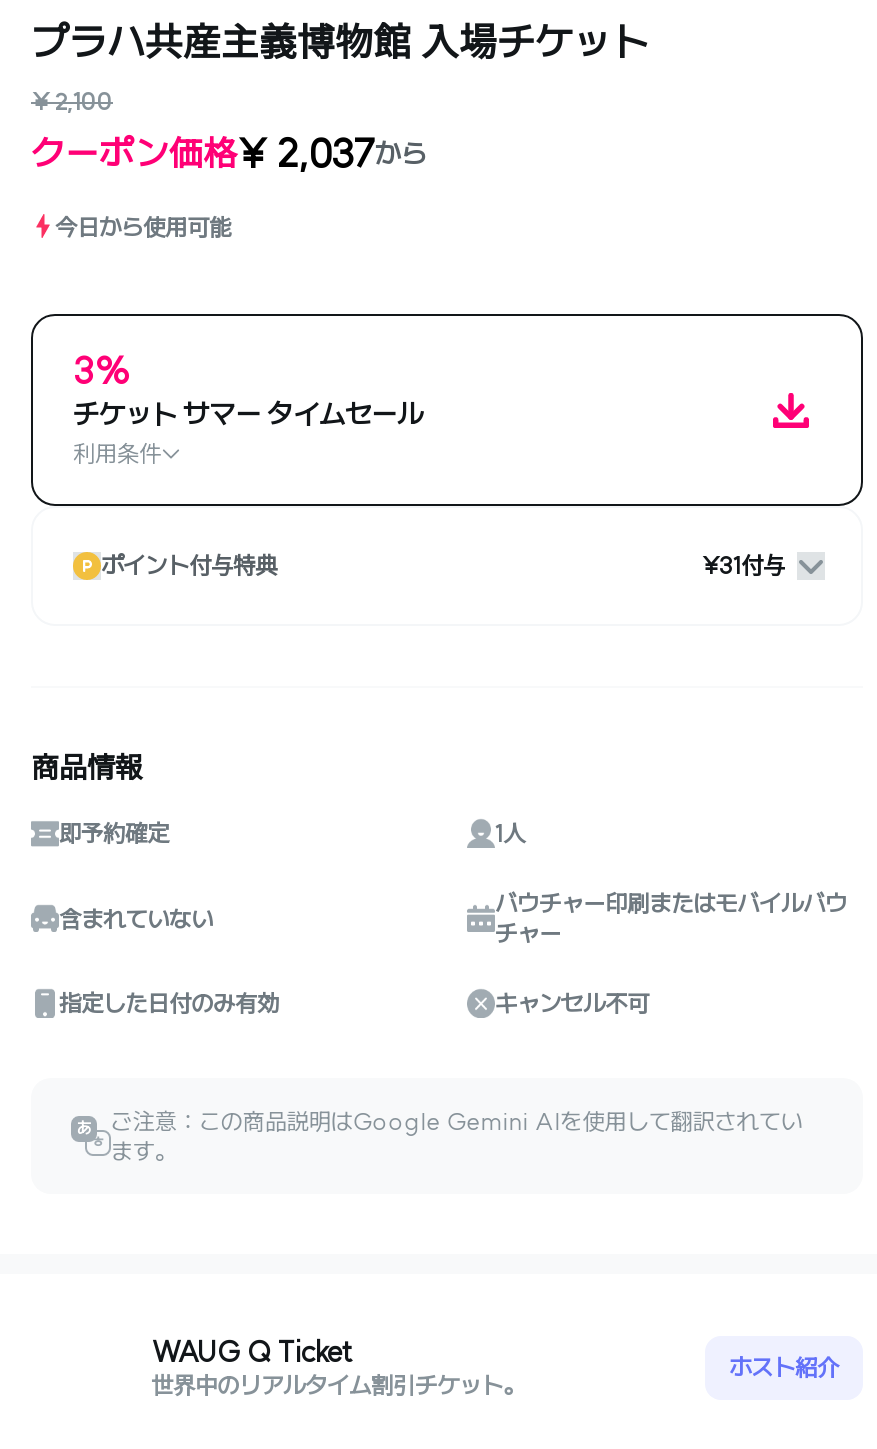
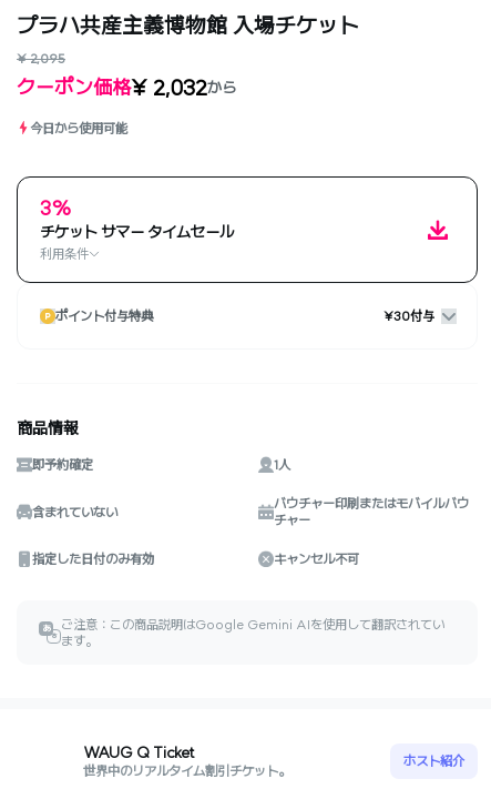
- ¥ 2,100
+ ¥ 2,095

- クーポン価格¥ 2,037から
+ クーポン価格¥ 2,032から

- ¥31付与
+ ¥30付与
